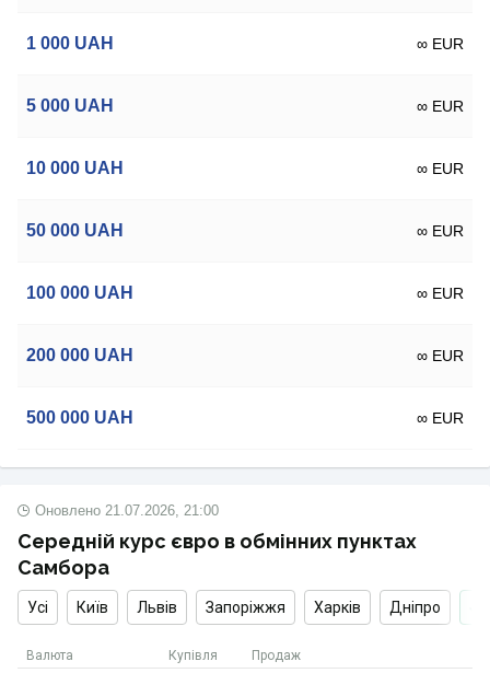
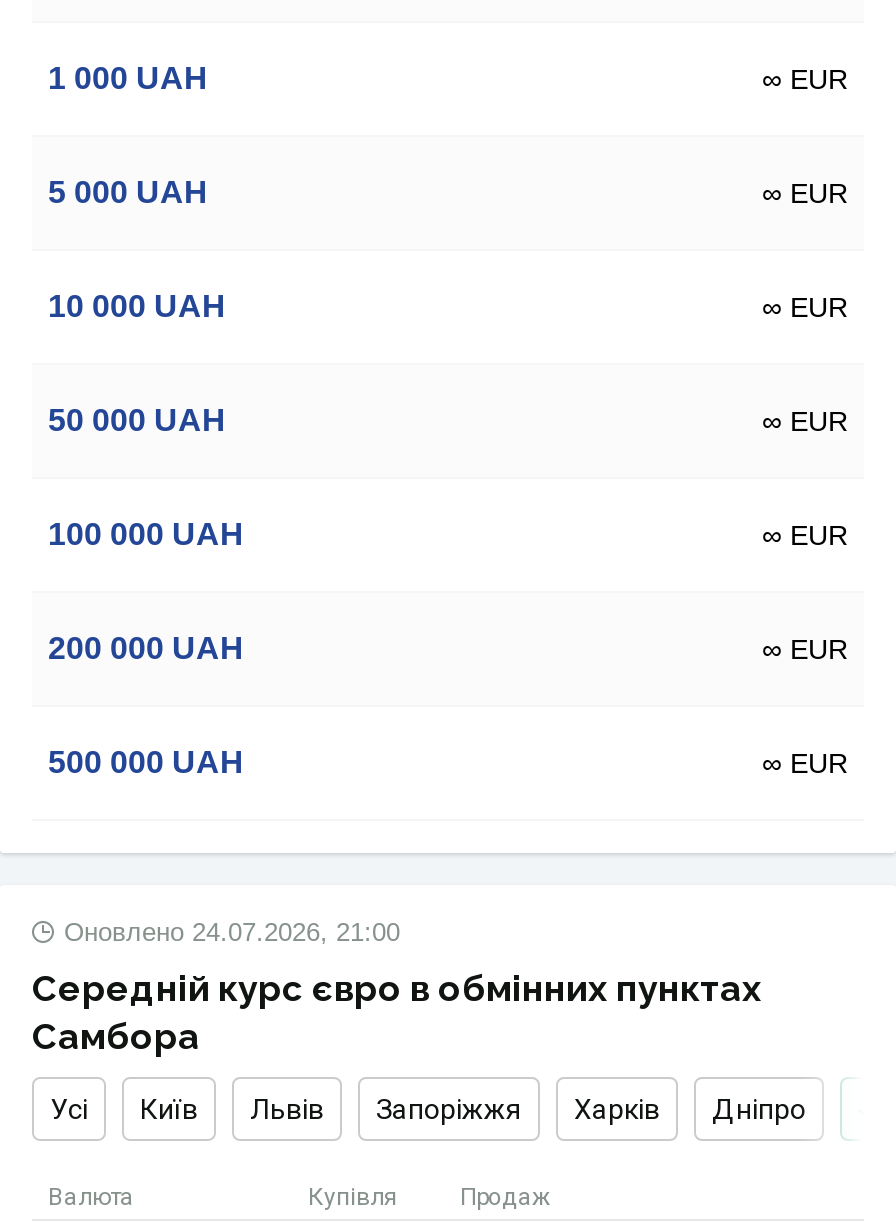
- Оновлено 21.07.2026, 21:00
+ Оновлено 24.07.2026, 21:00
